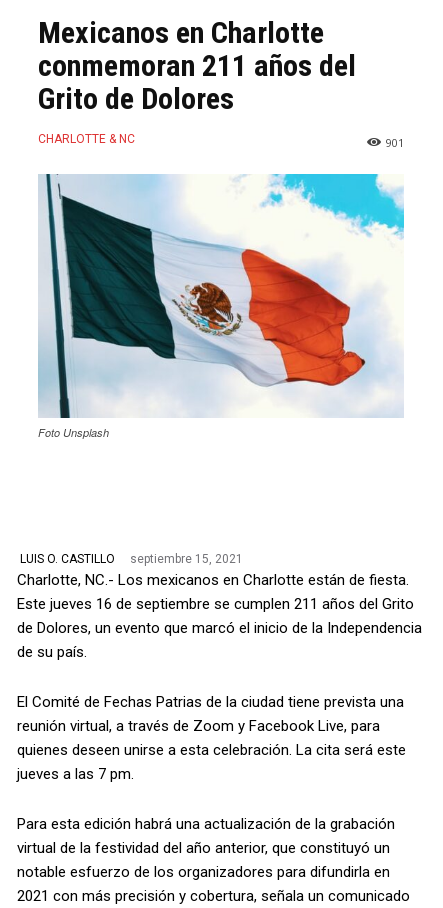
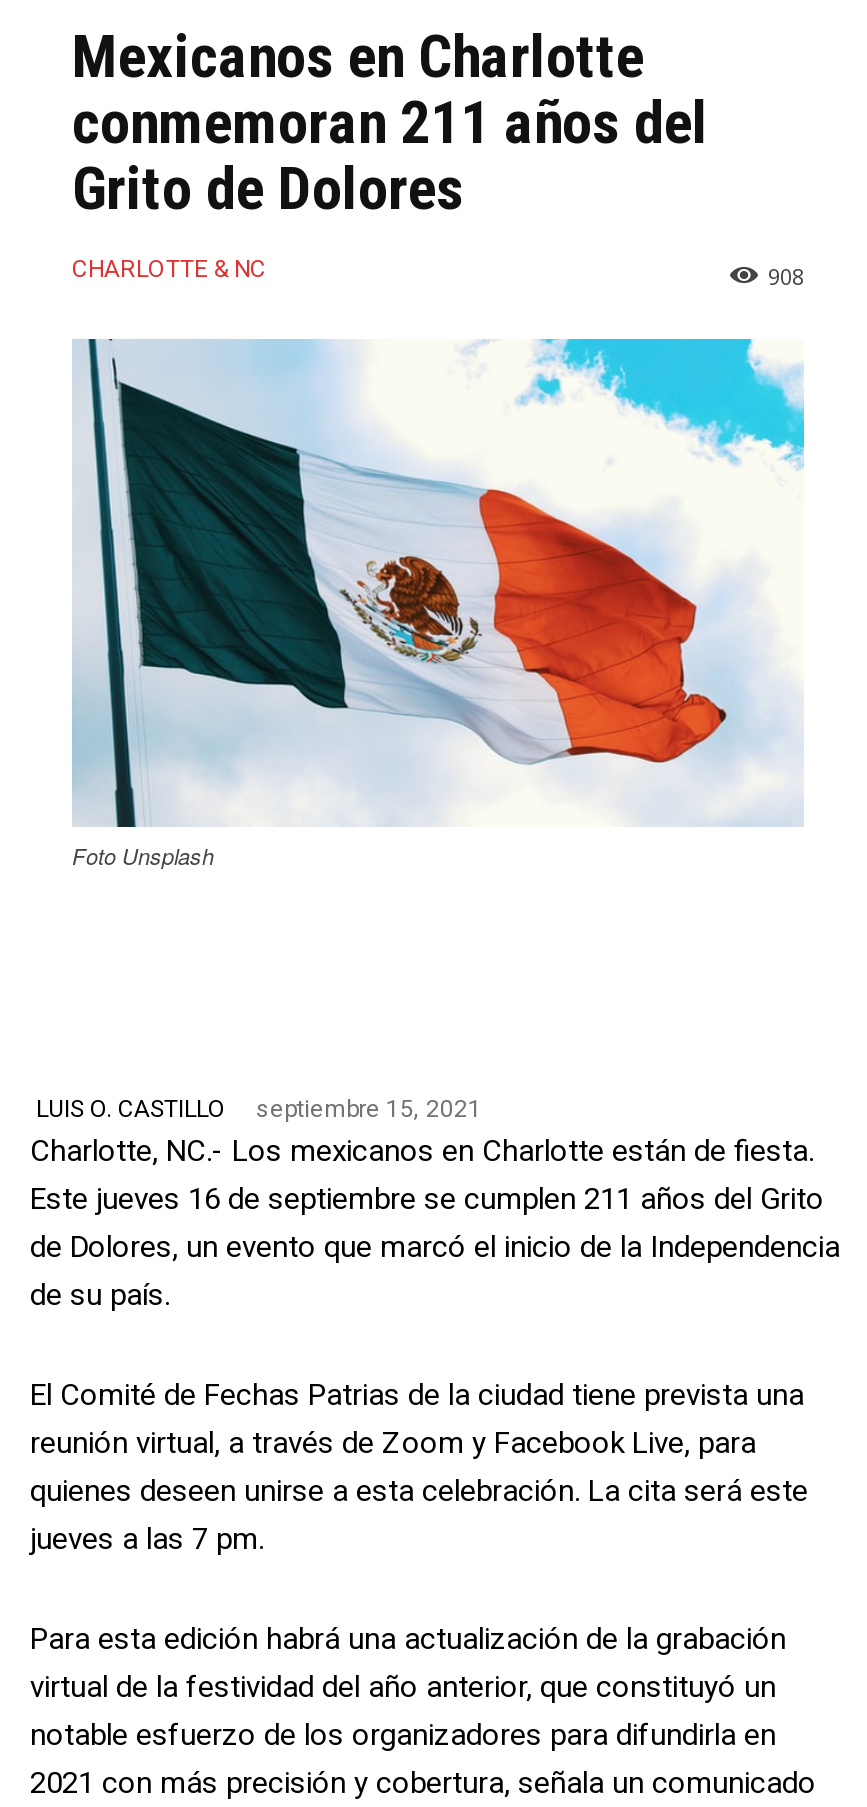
- 901
+ 908
